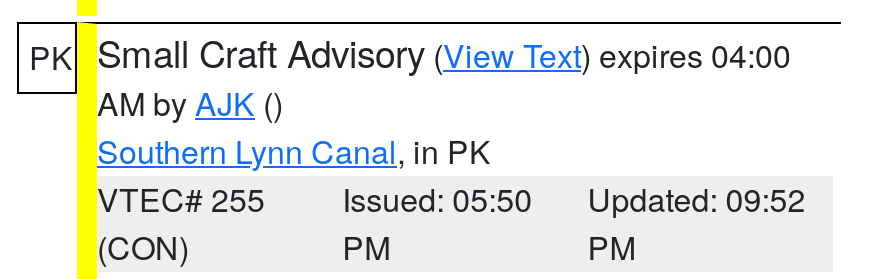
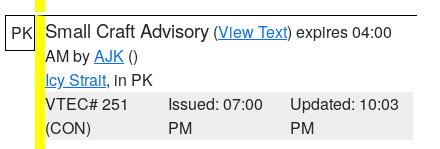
- Southern Lynn Canal, in PK
- VTEC# 255
+ Icy Strait, in PK
+ VTEC# 251

- Issued: 05:50
+ Issued: 07:00

- Updated: 09:52
+ Updated: 10:03
